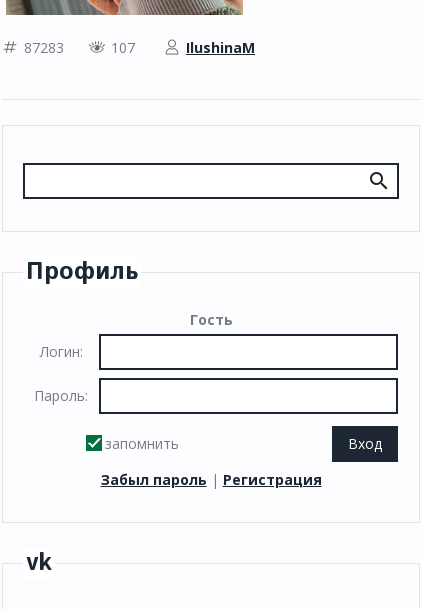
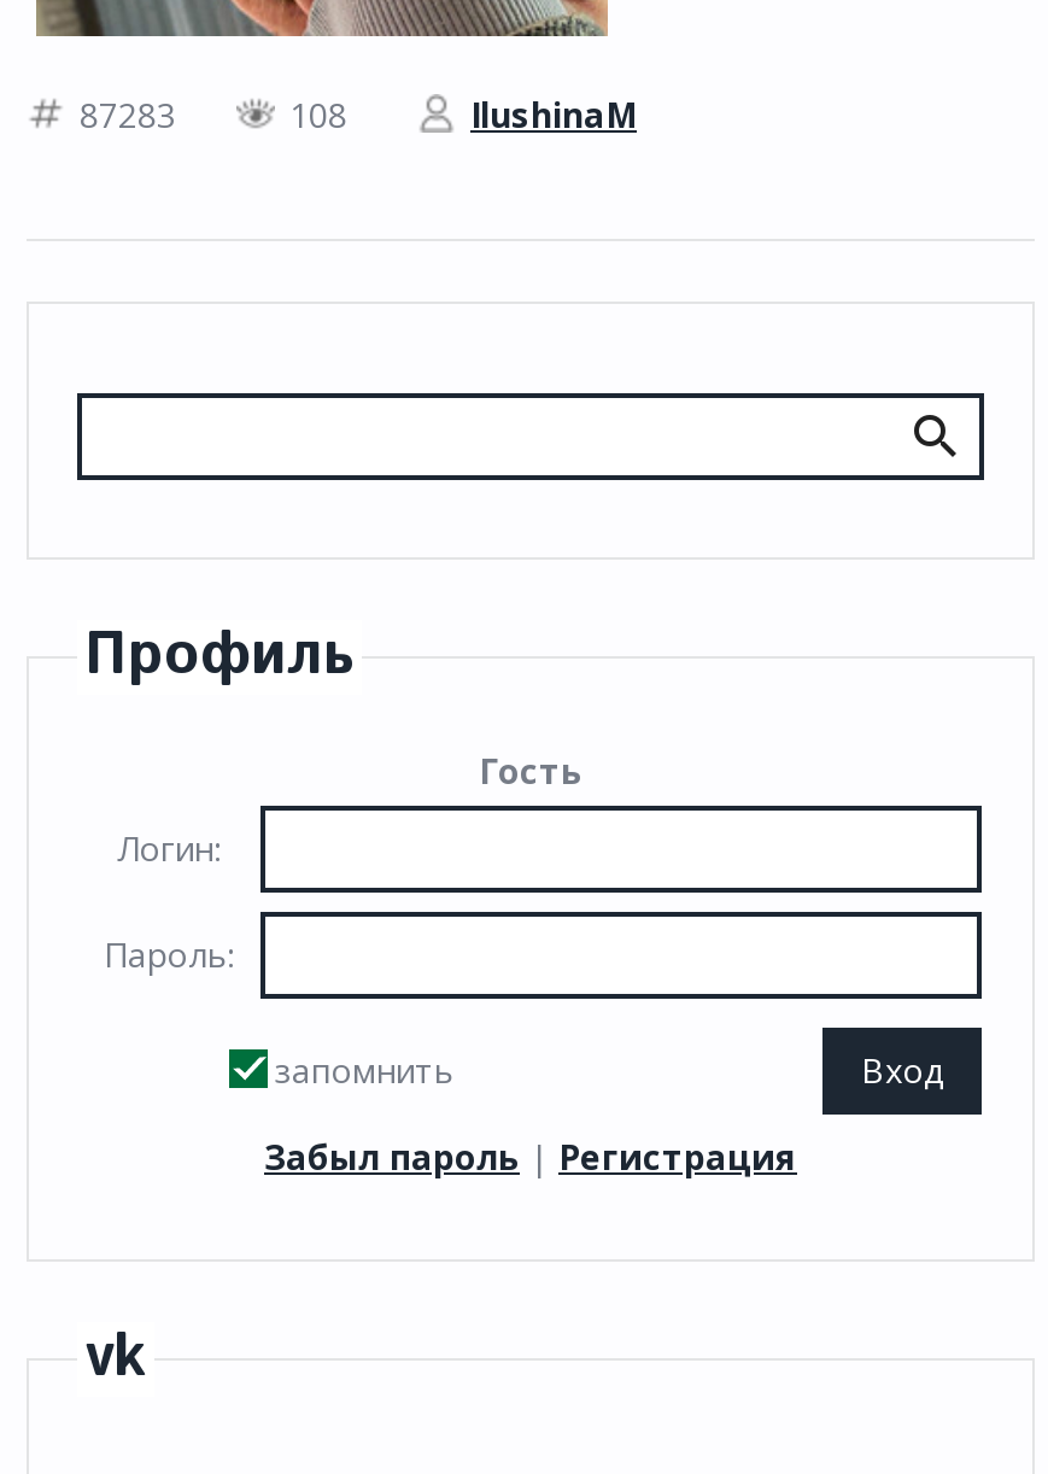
- 107
+ 108
